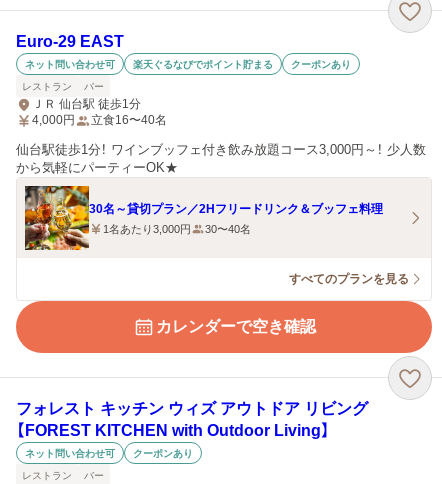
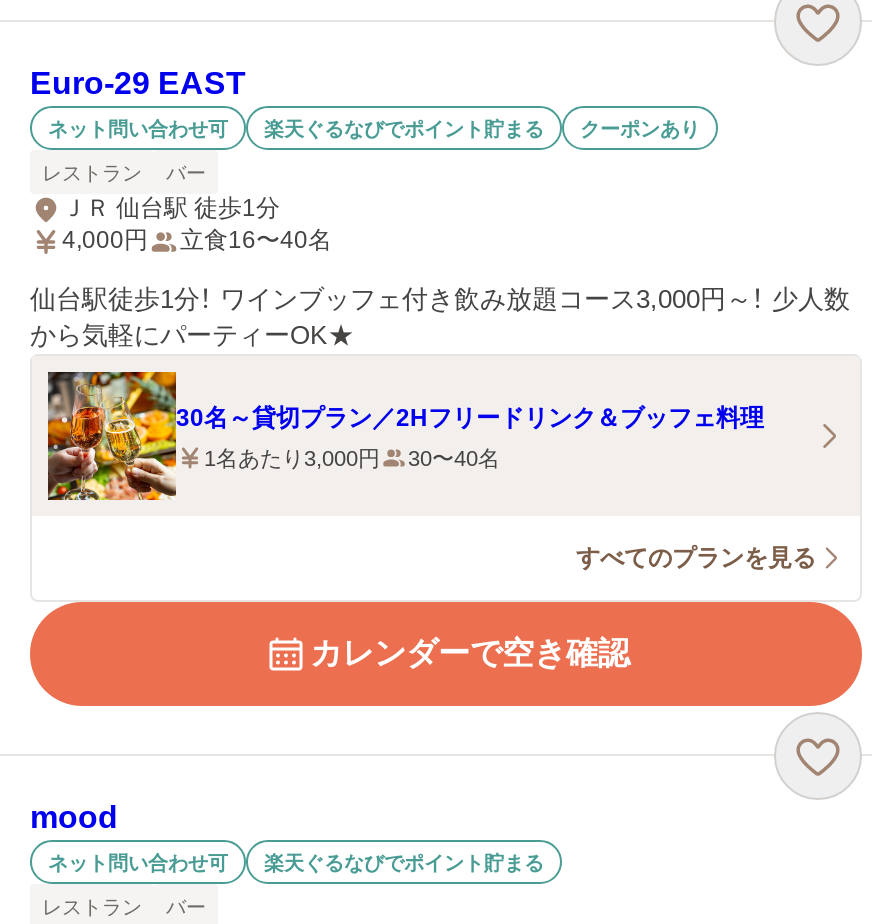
- フォレスト キッチン ウィズ アウトドア リビング
- 【FOREST KITCHEN with Outdoor Living】
+ mood

- クーポンあり
+ 楽天ぐるなびでポイント貯まる
